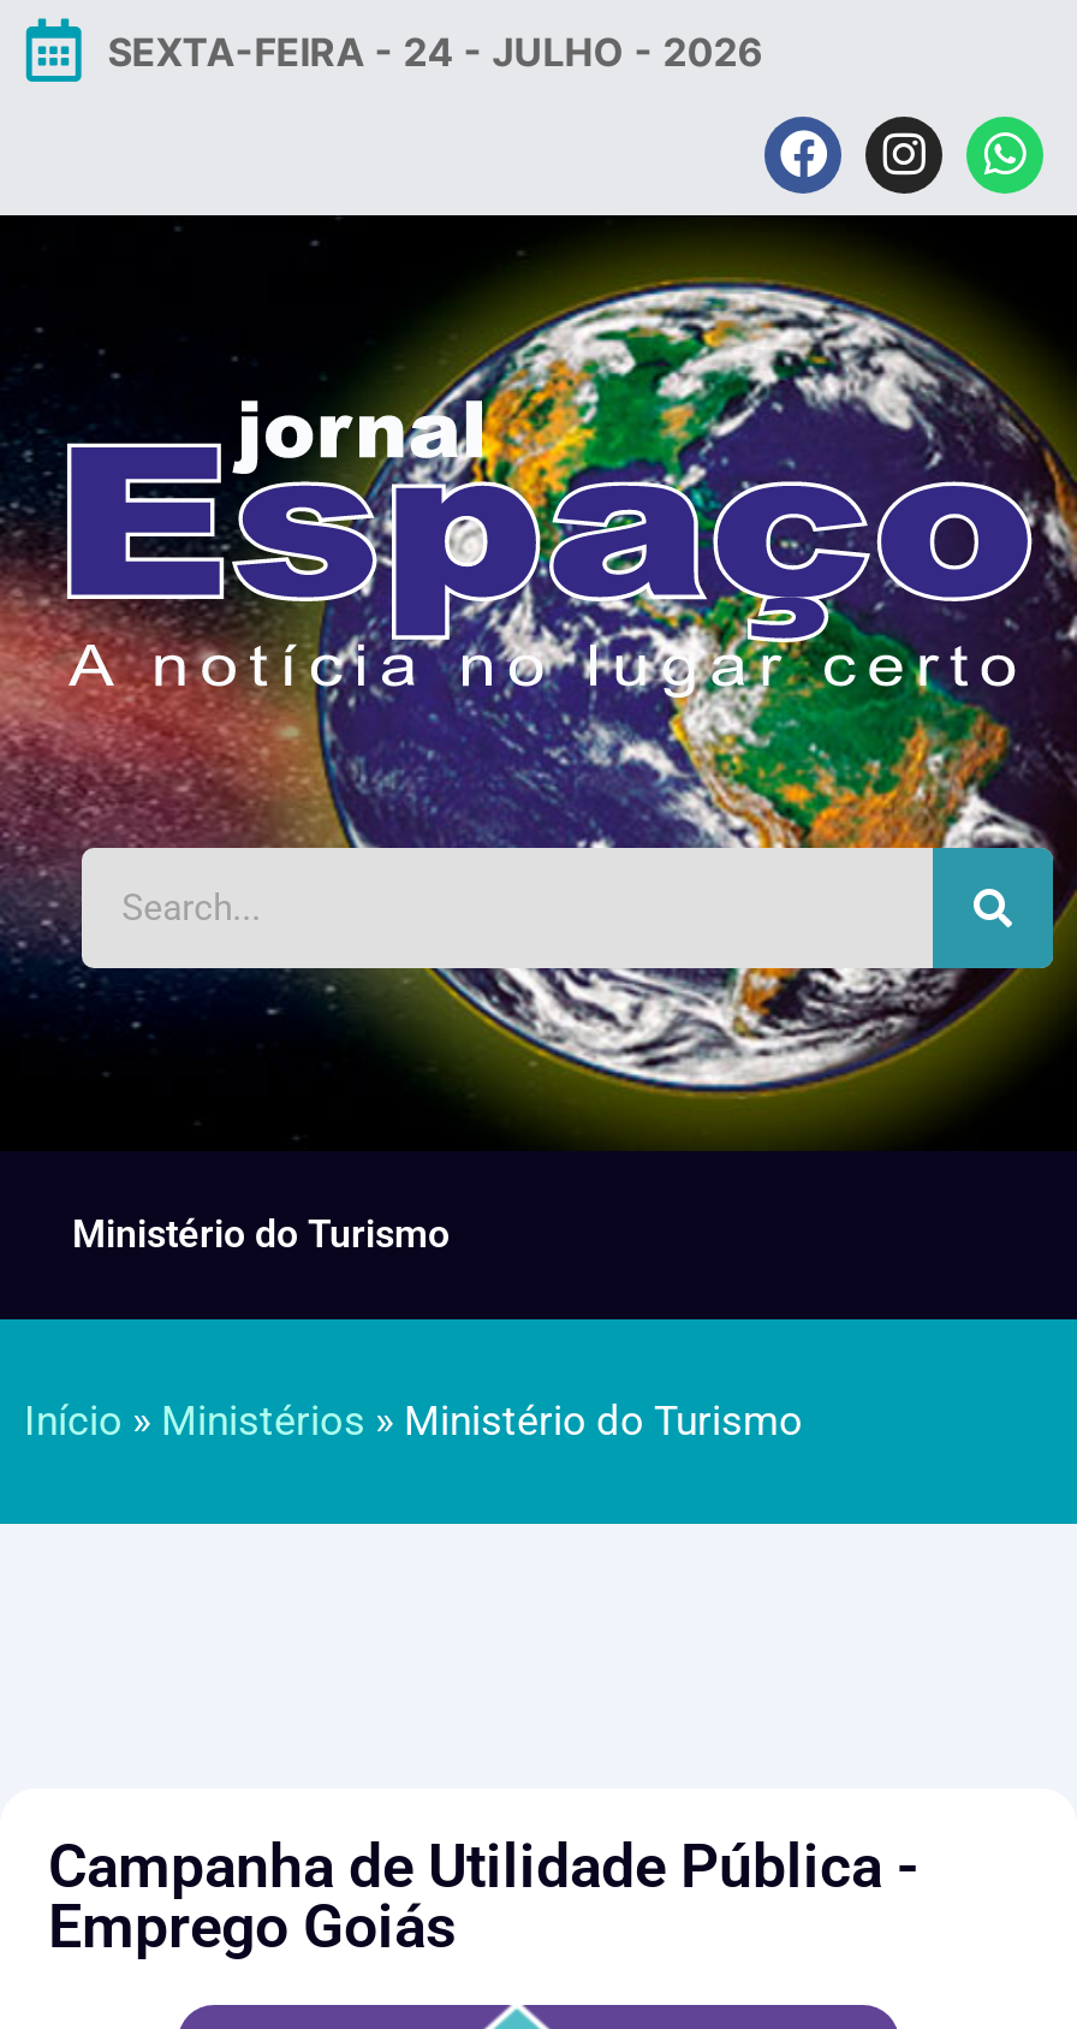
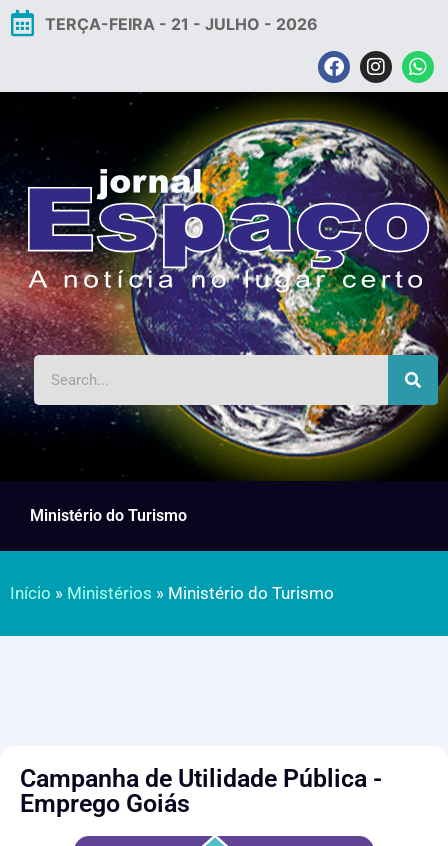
- SEXTA-FEIRA - 24 - JULHO - 2026
+ TERÇA-FEIRA - 21 - JULHO - 2026
